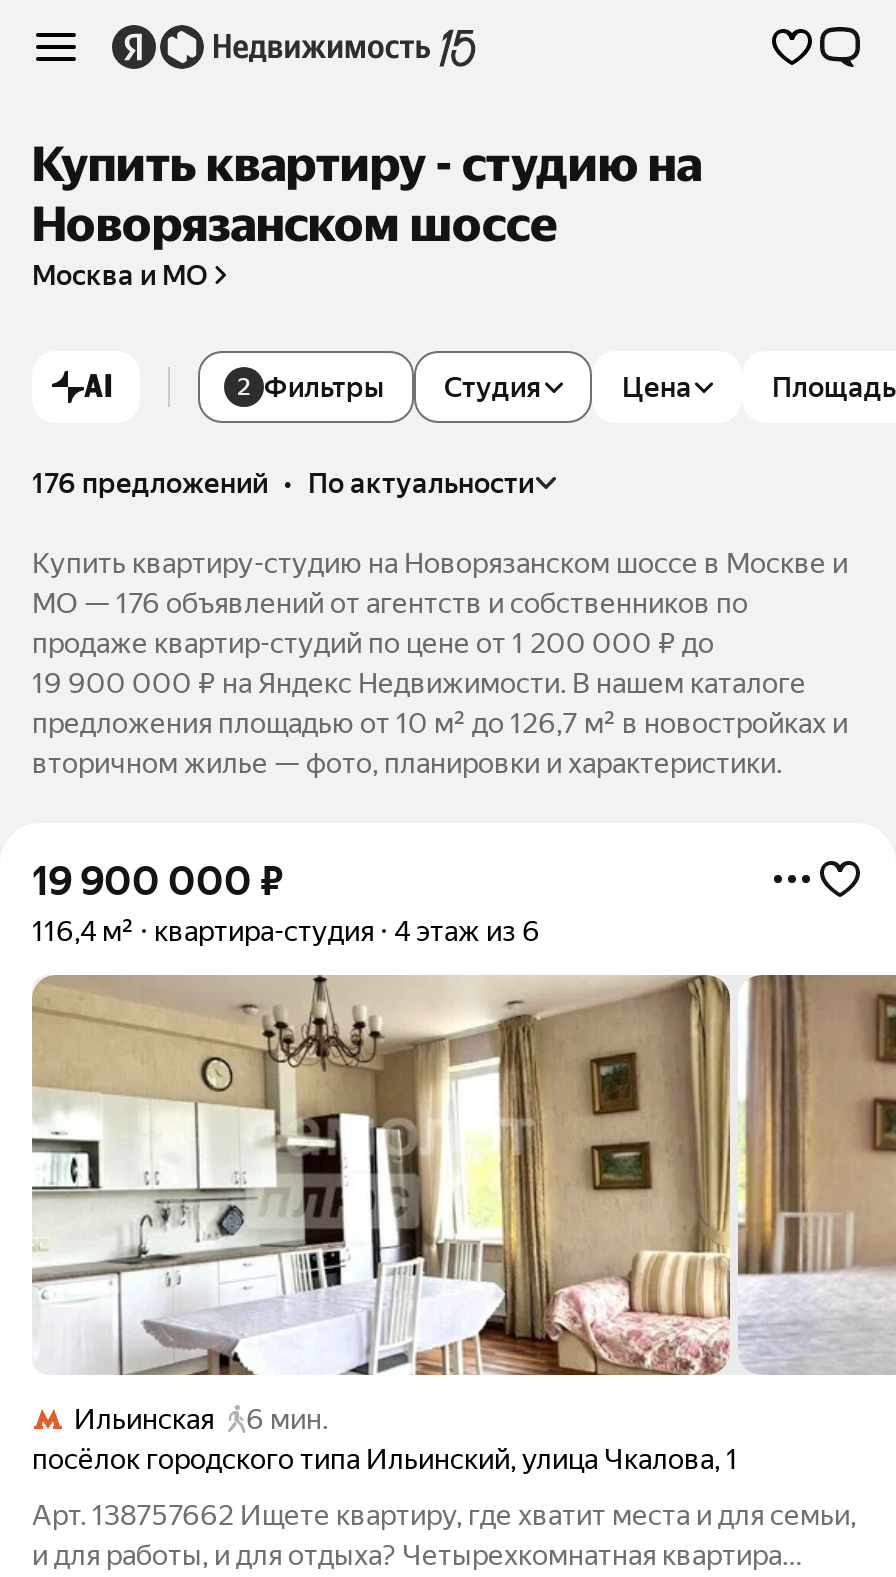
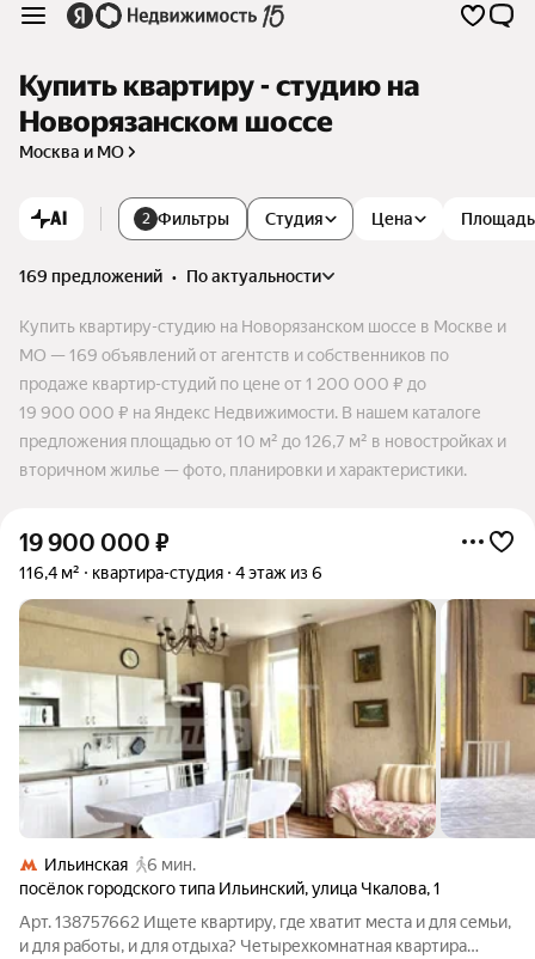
- 176 предложений • по актуальности
+ 169 предложений • по актуальности

- МО — 176 объявлений от агентств и собственников по
+ МО — 169 объявлений от агентств и собственников по
